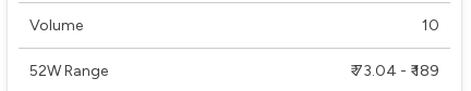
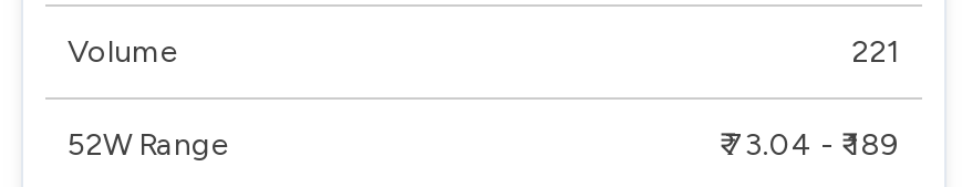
- 10
+ 221
